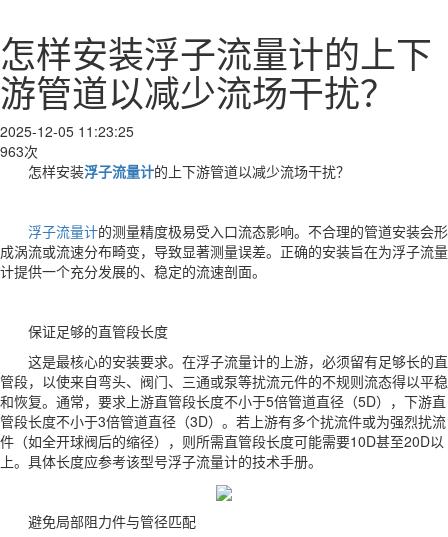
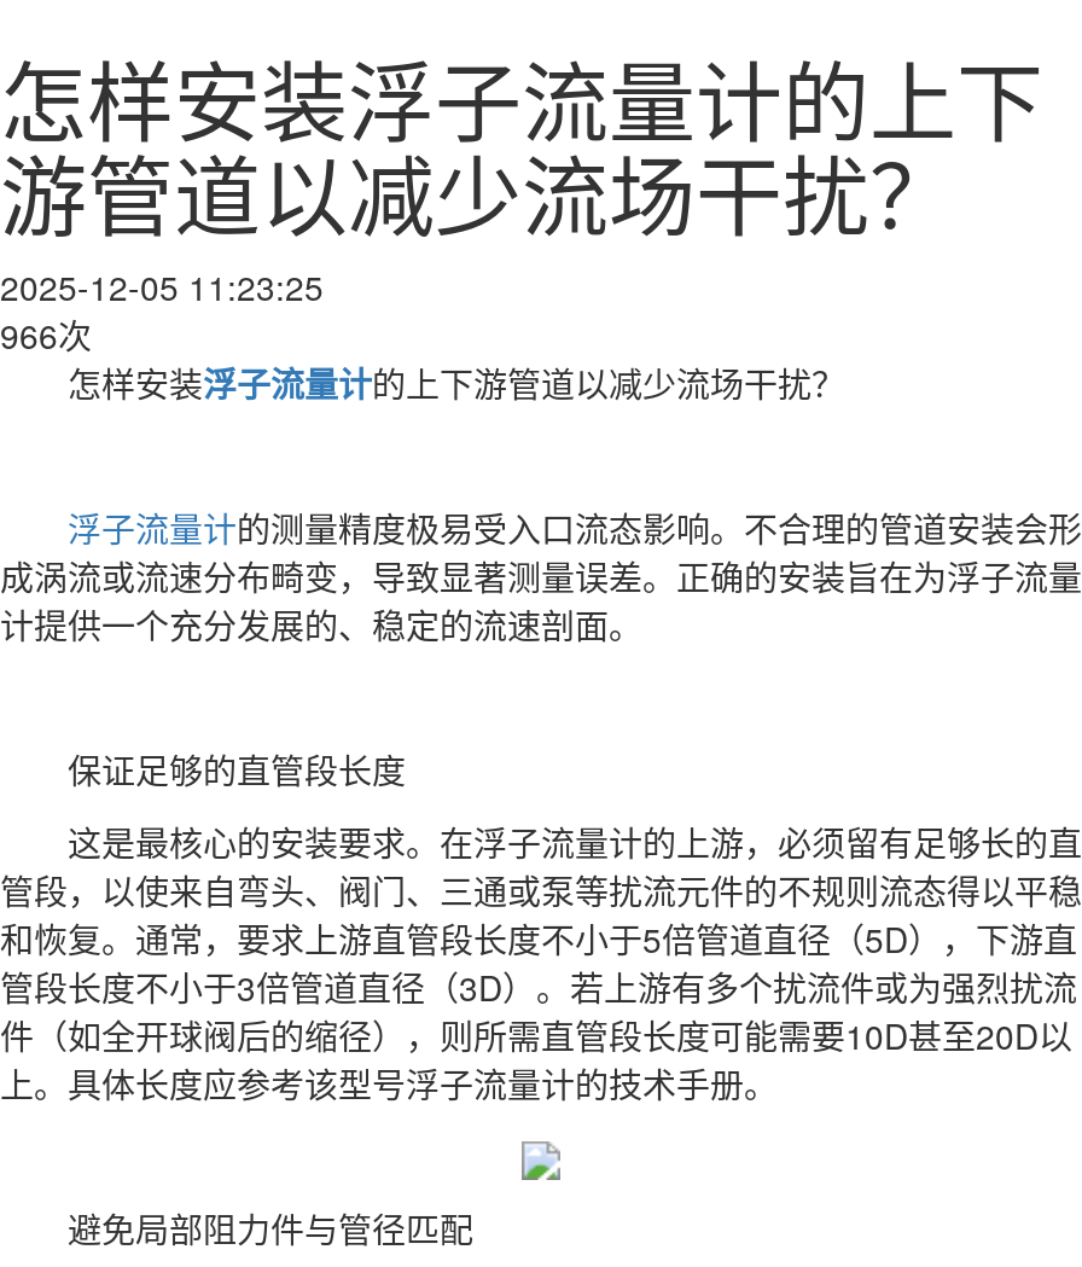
- 963次
+ 966次
